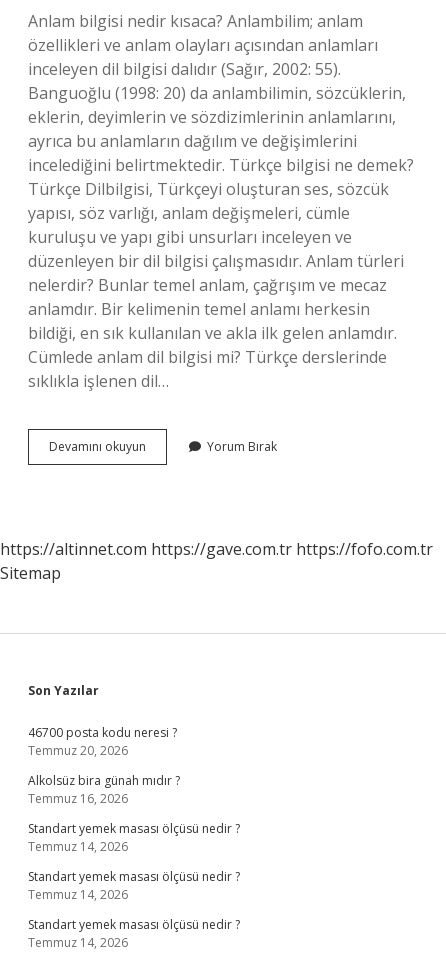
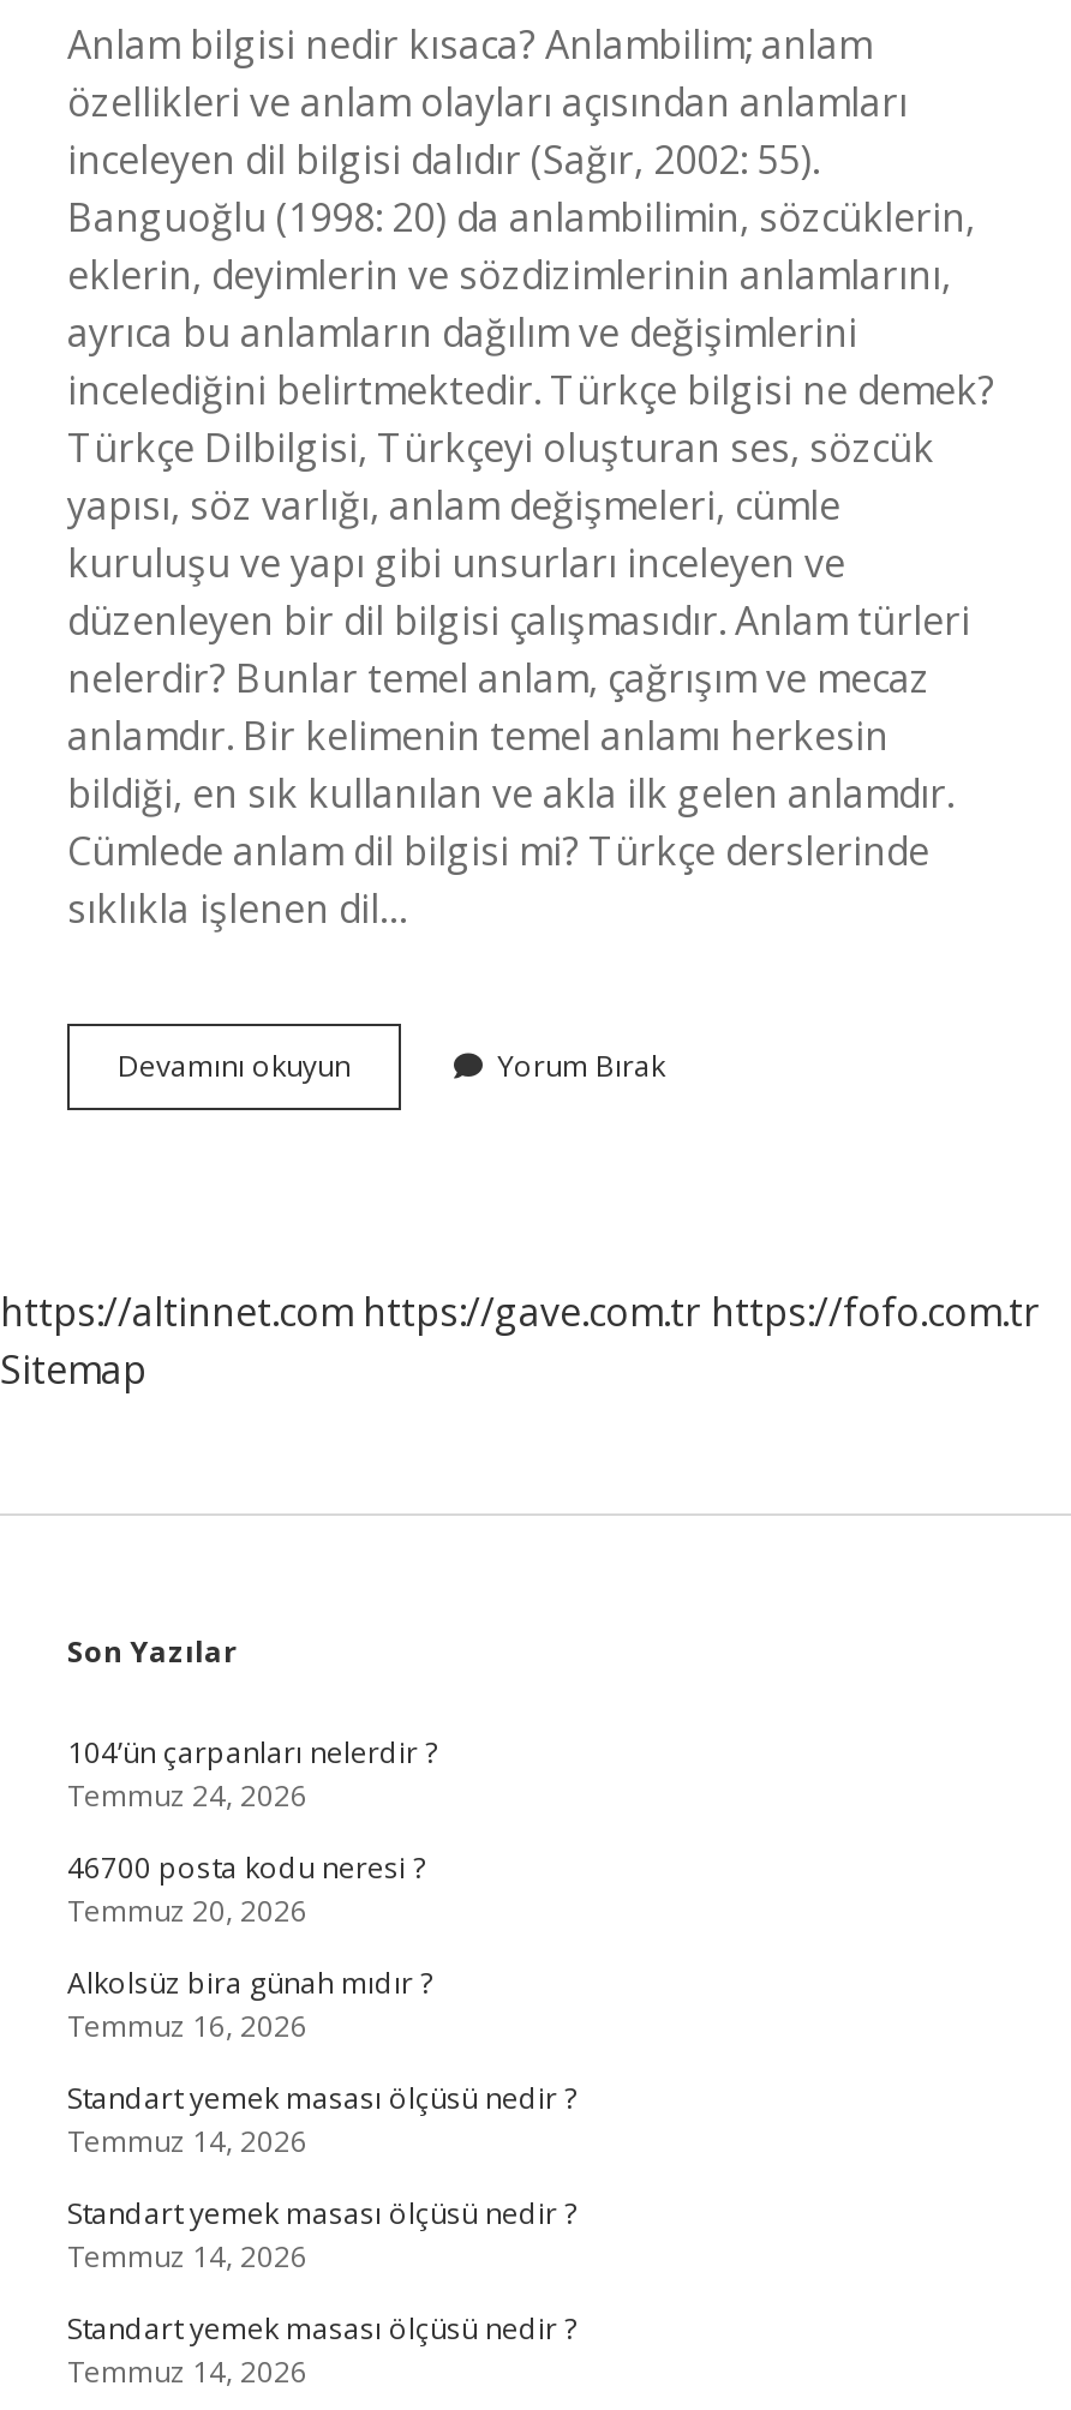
+ 104’ün çarpanları nelerdir ?
+ Temmuz 24, 2026
